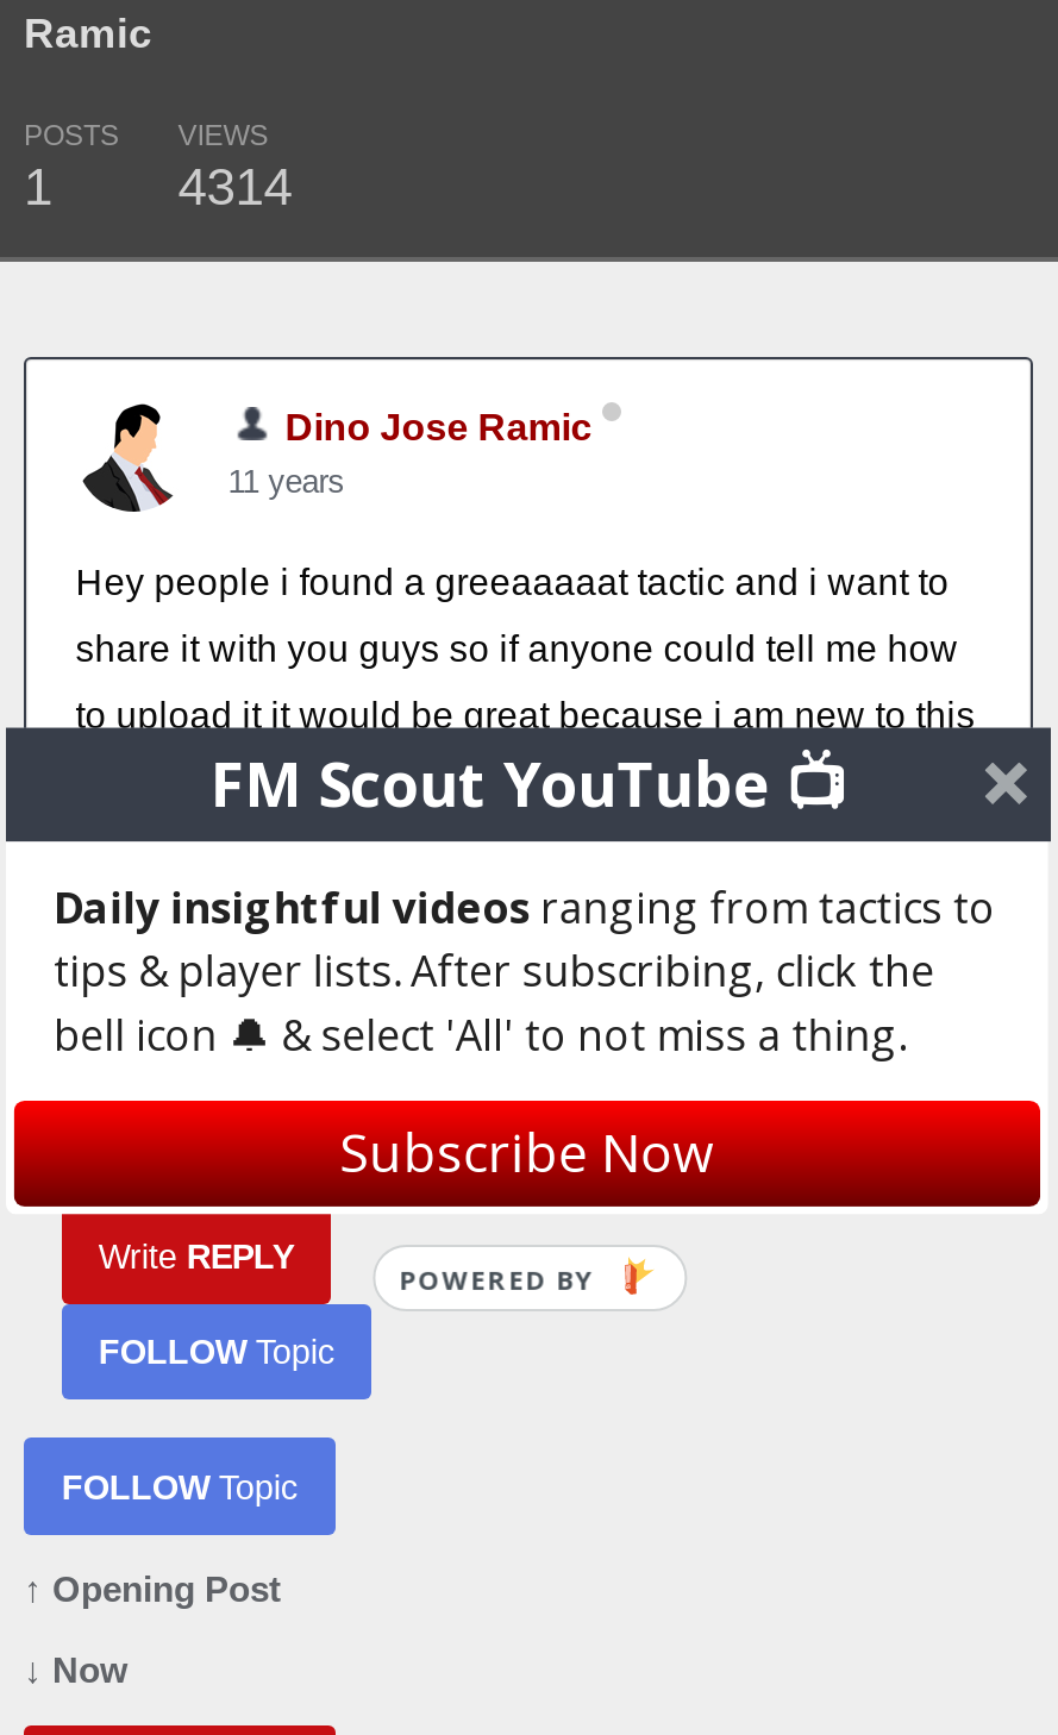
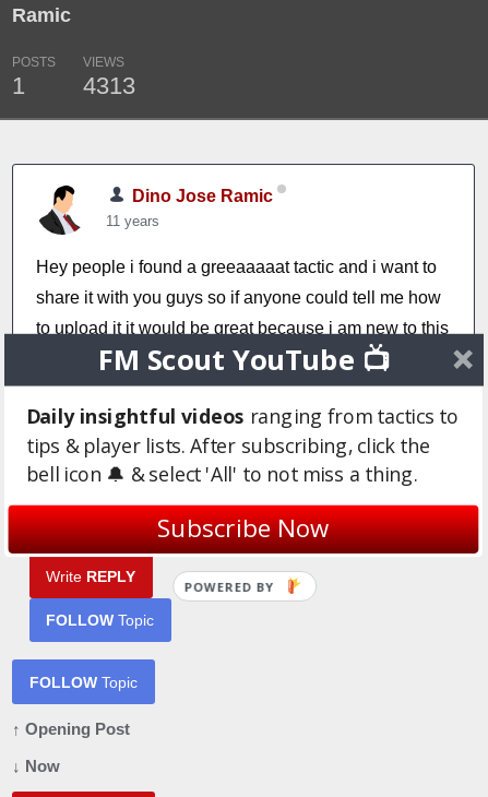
- 4314
+ 4313
